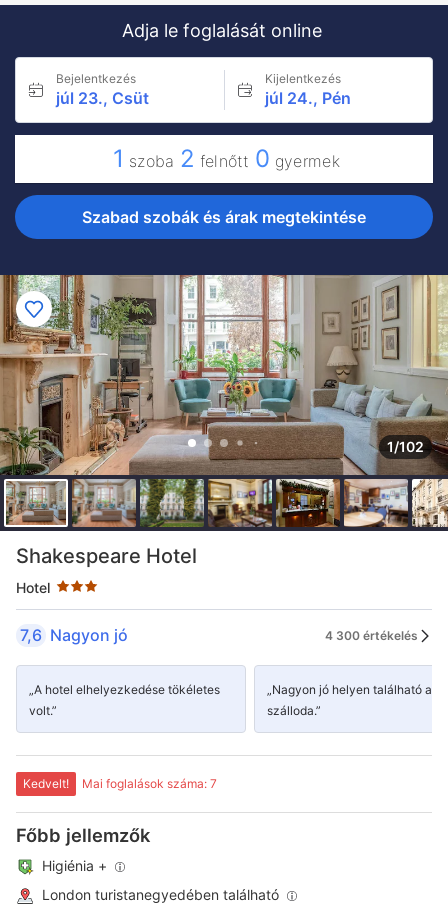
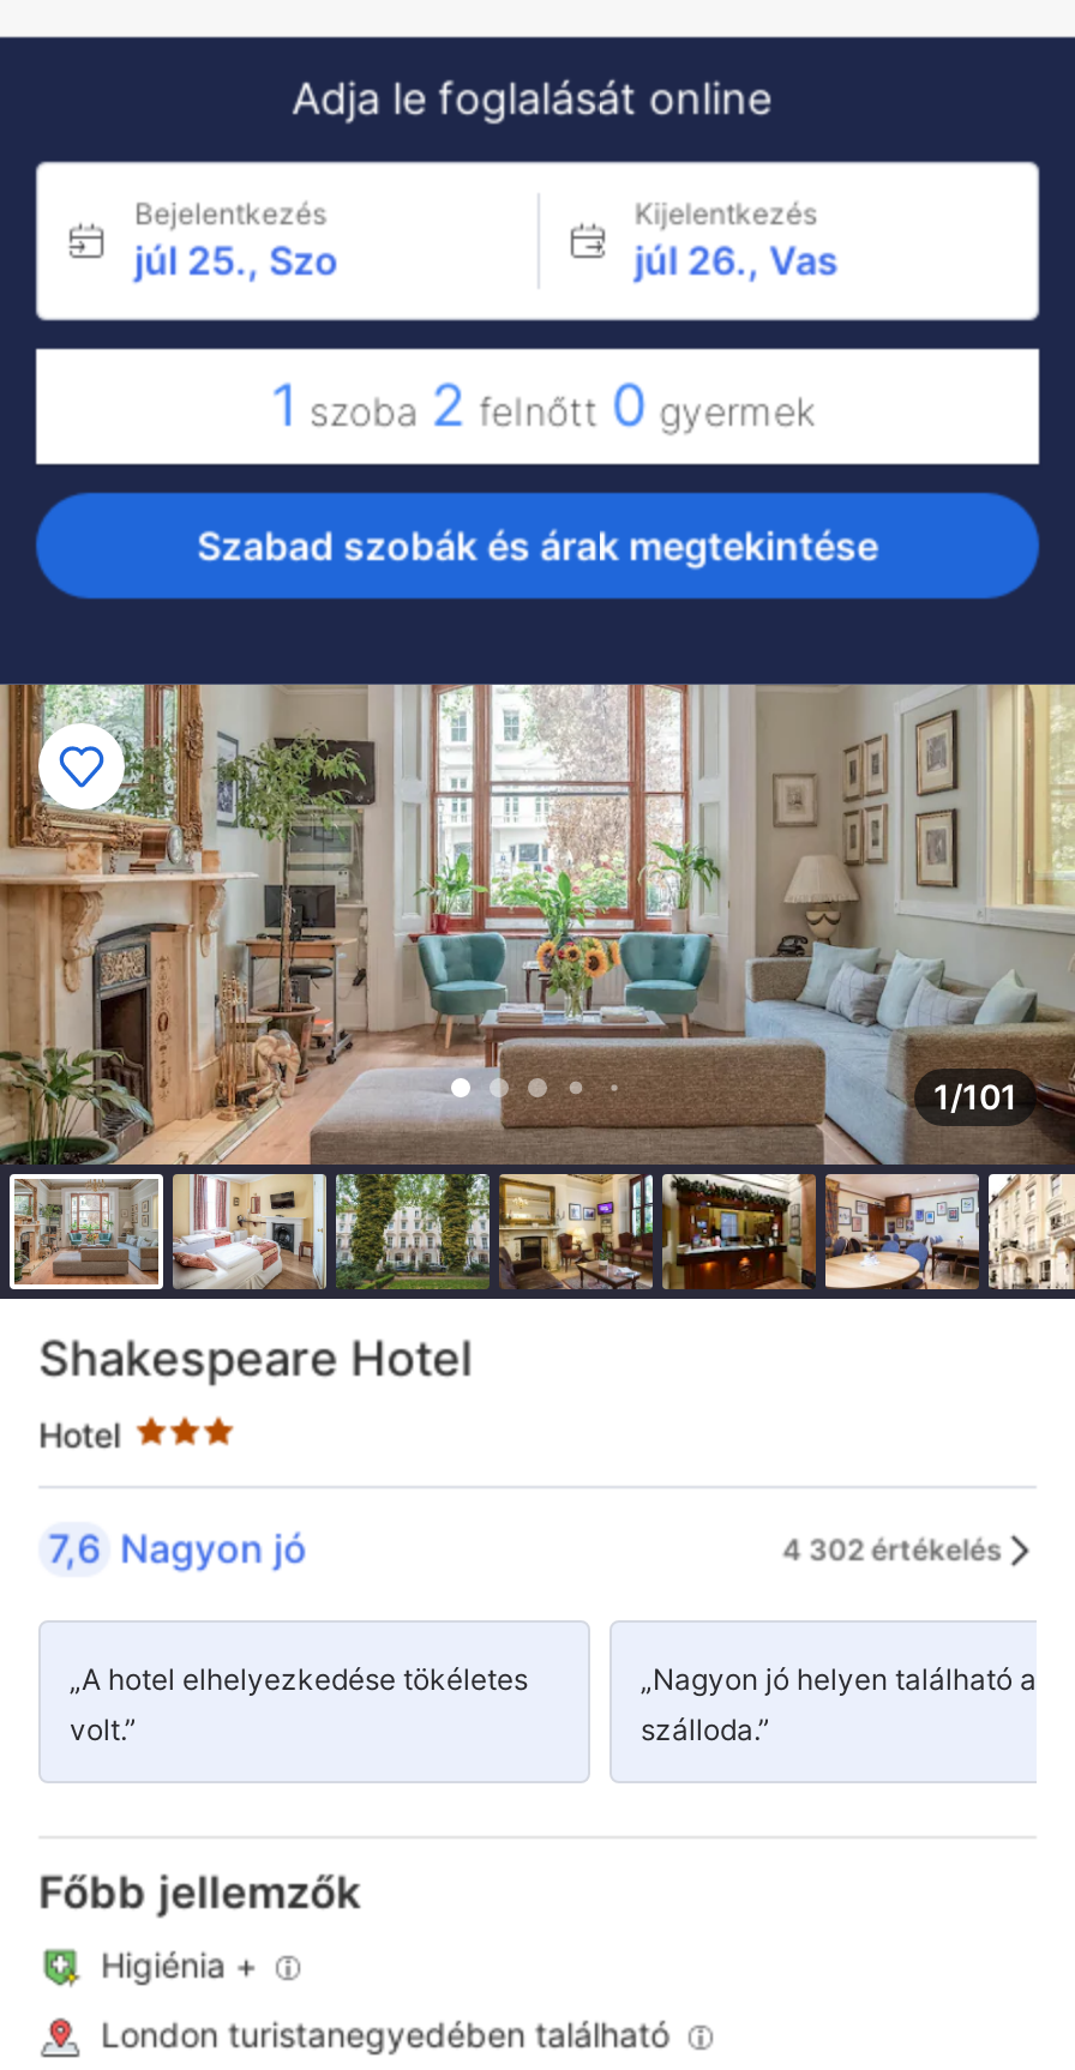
- júl 23., Csüt
+ júl 25., Szo

- júl 24., Pén
+ júl 26., Vas

- 1/102
+ 1/101

- [image]
+ [image]

- 4 300 értékelés
+ 4 302 értékelés

- Kedvelt!
- Mai foglalások száma: 7
